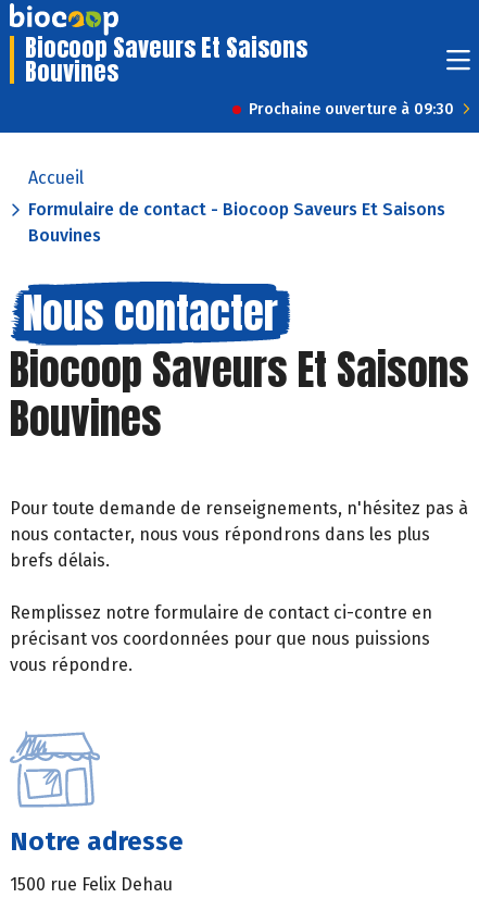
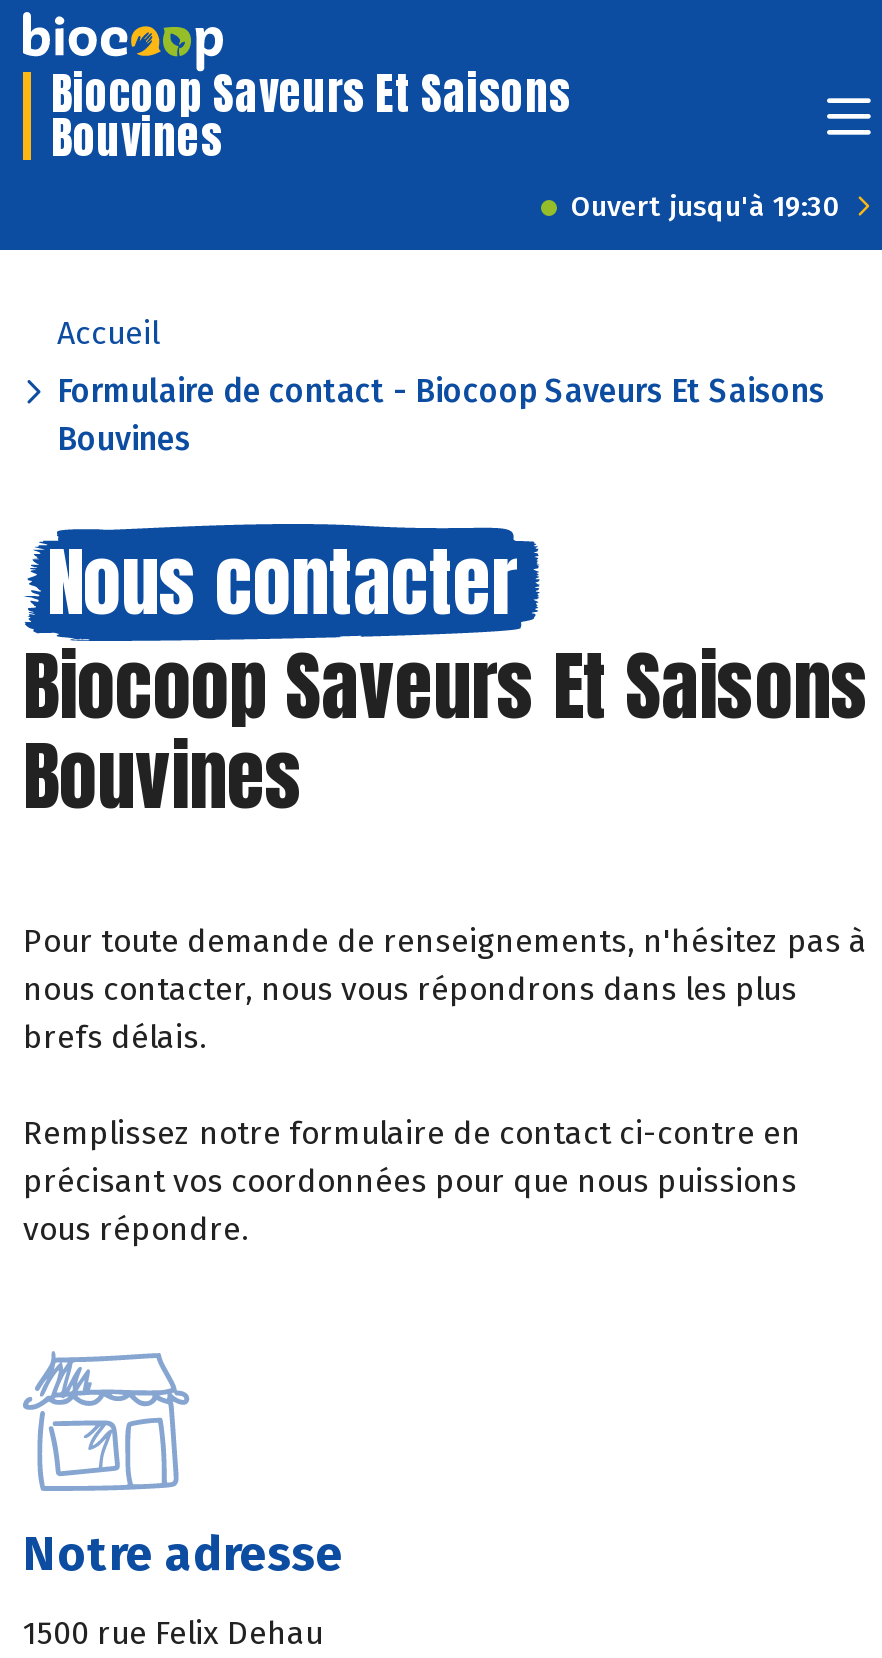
- Prochaine ouverture à 09:30
+ Ouvert jusqu'à 19:30
